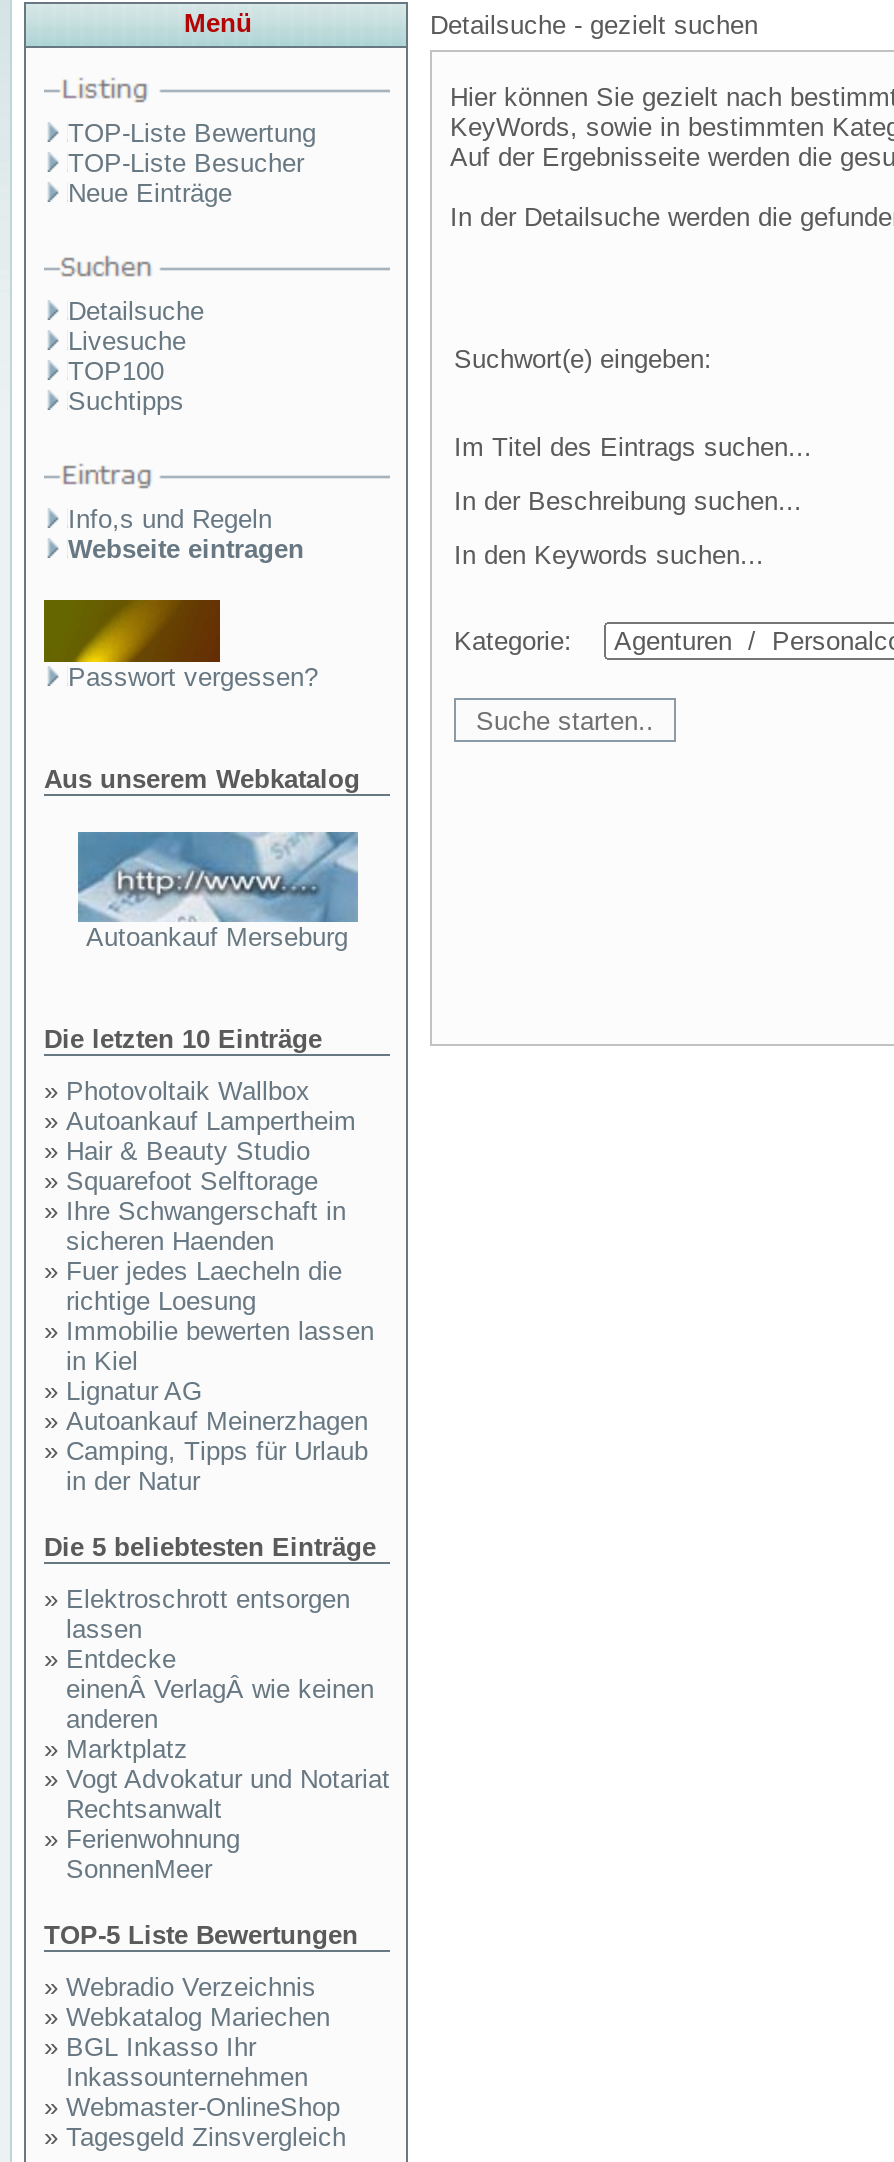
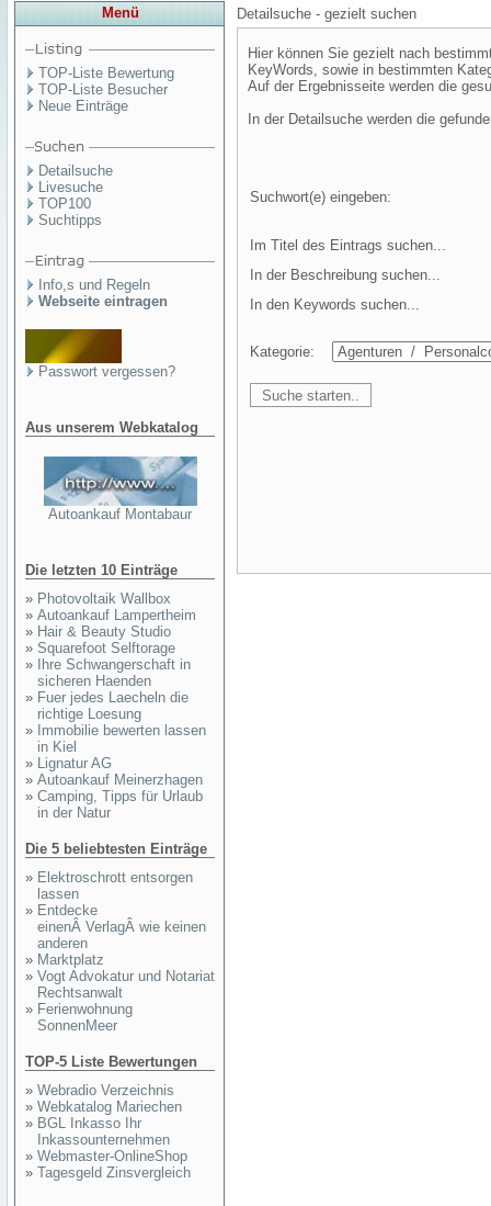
- Autoankauf Merseburg
+ Autoankauf Montabaur
